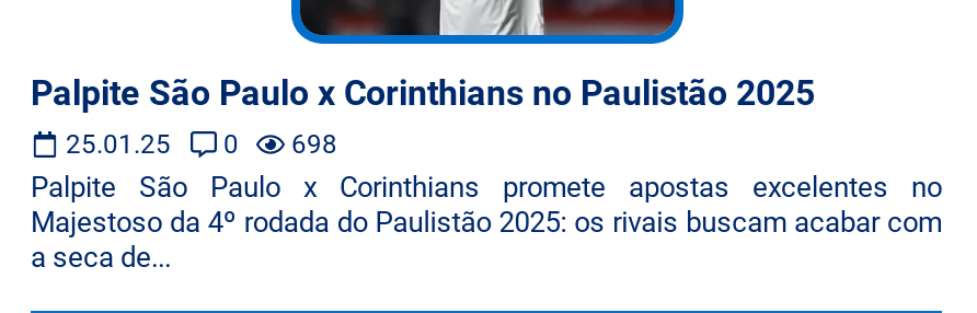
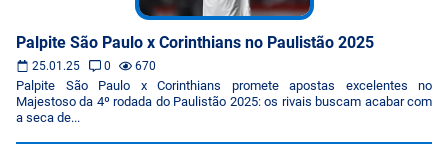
- 25.01.25 0 698
+ 25.01.25 0 670
